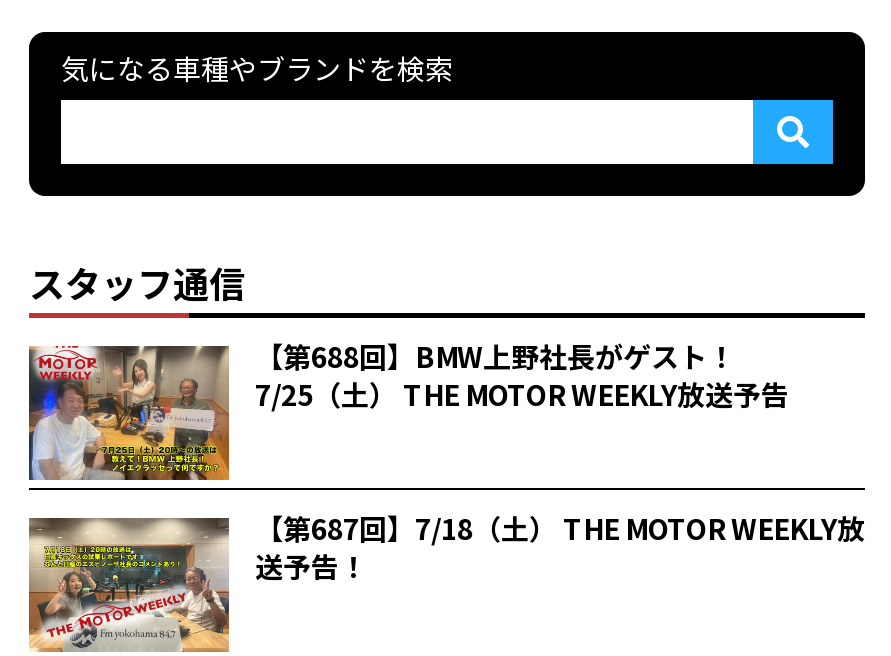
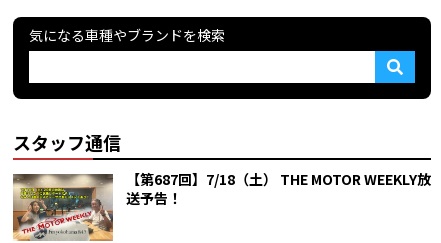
- [image]
- 【第688回】BMW上野社長がゲスト！
- 7/25（土） THE MOTOR WEEKLY放送予告
